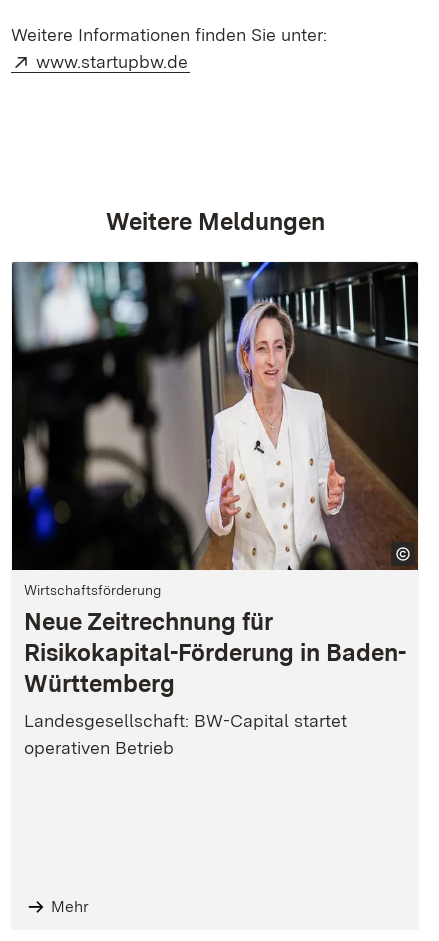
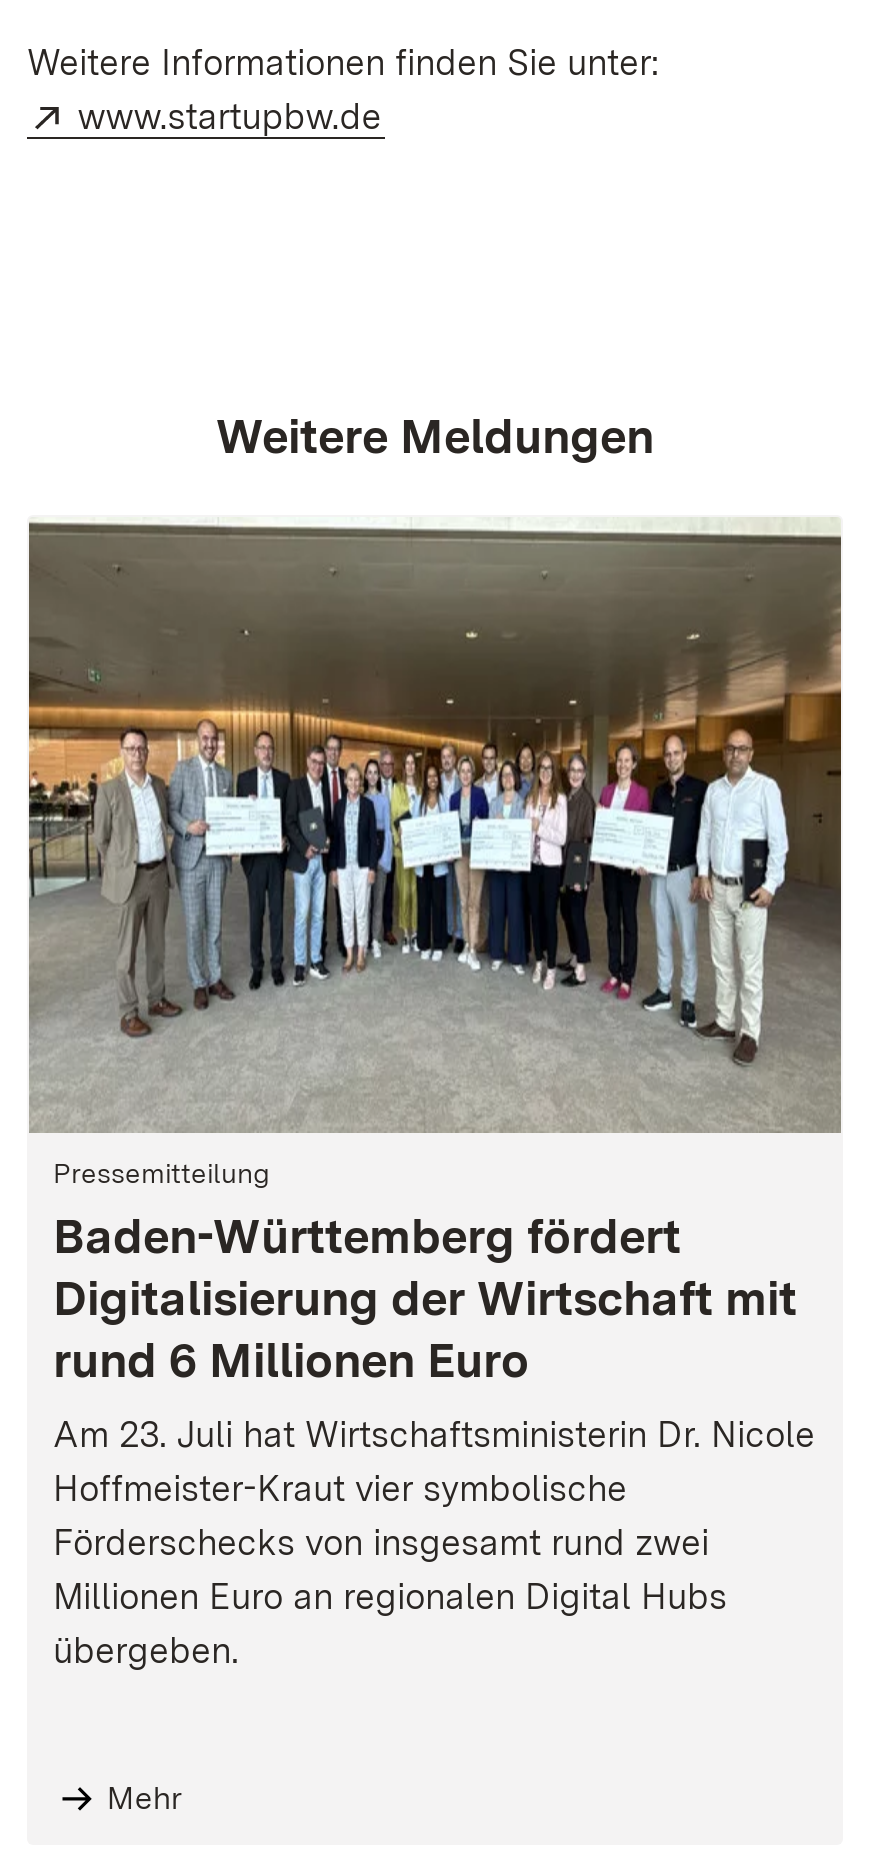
- [image]
- Wirtschaftsförderung
- Neue Zeitrechnung für
- Risikokapital-Förderung in Baden-
- Württemberg
- Landesgesellschaft: BW-Capital startet
- operativen Betrieb
+ [image]
+ Pressemitteilung
+ Baden-Württemberg fördert
+ Digitalisierung der Wirtschaft mit
+ rund 6 Millionen Euro
+ Am 23. Juli hat Wirtschaftsministerin Dr. Nicole
+ Hoffmeister-Kraut vier symbolische
+ Förderschecks von insgesamt rund zwei
+ Millionen Euro an regionalen Digital Hubs
+ übergeben.
